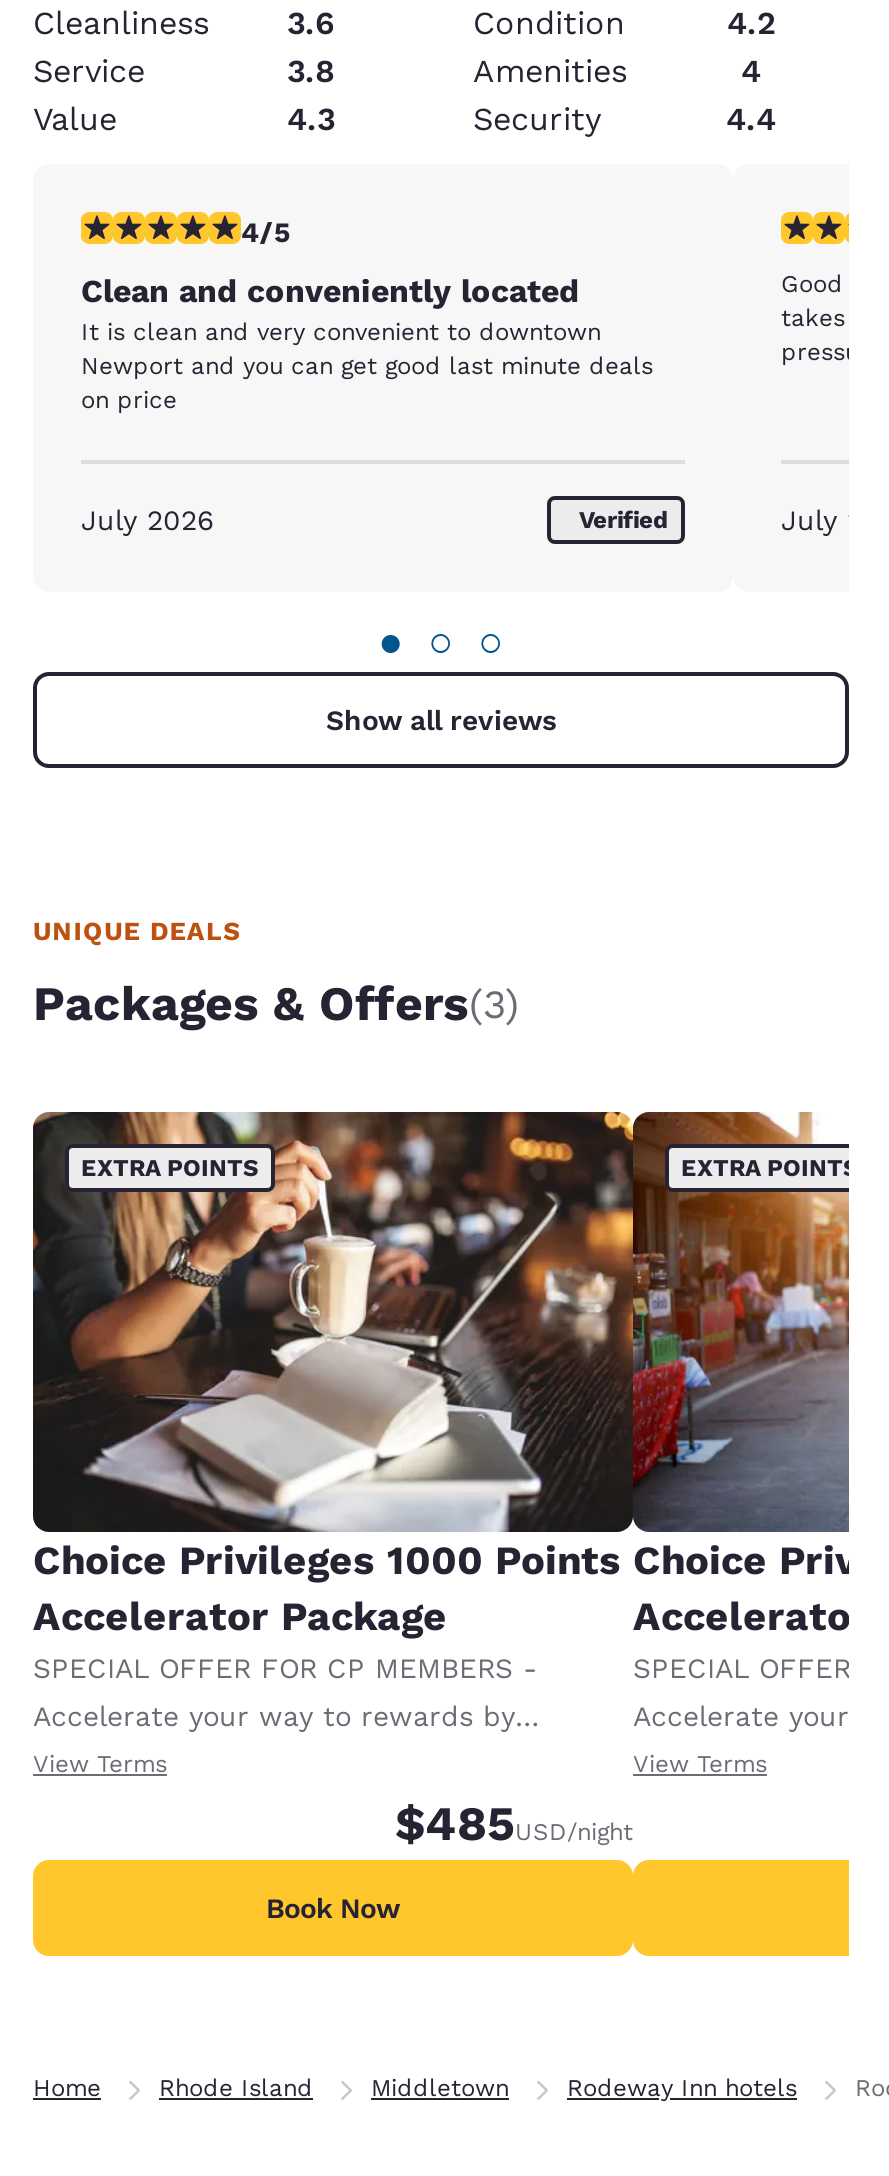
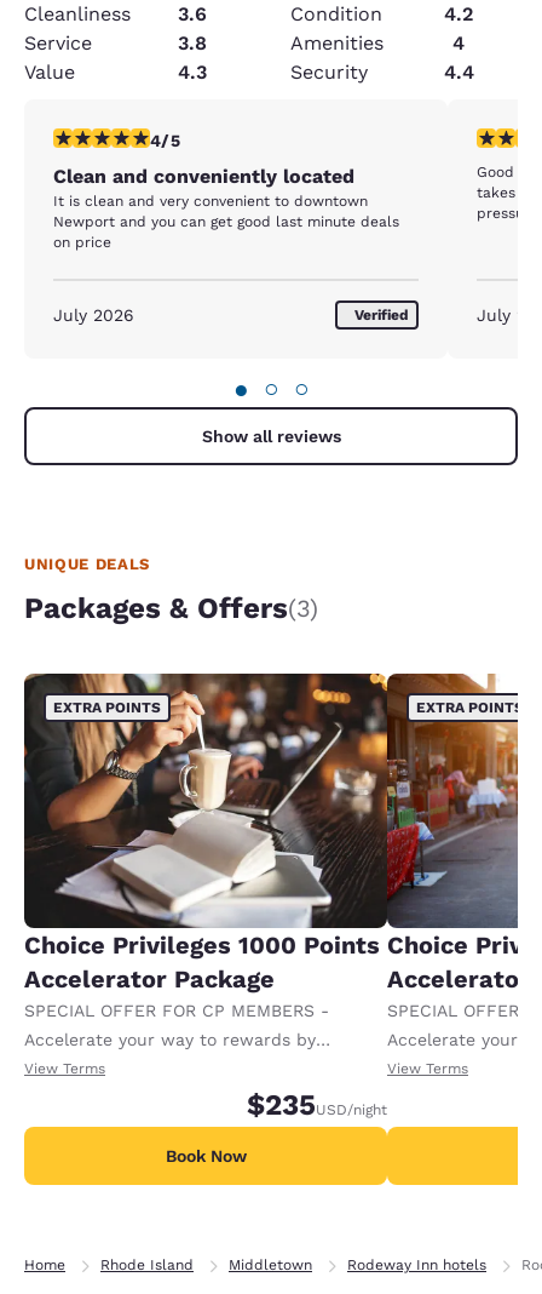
- $485USD/night
+ $235USD/night
